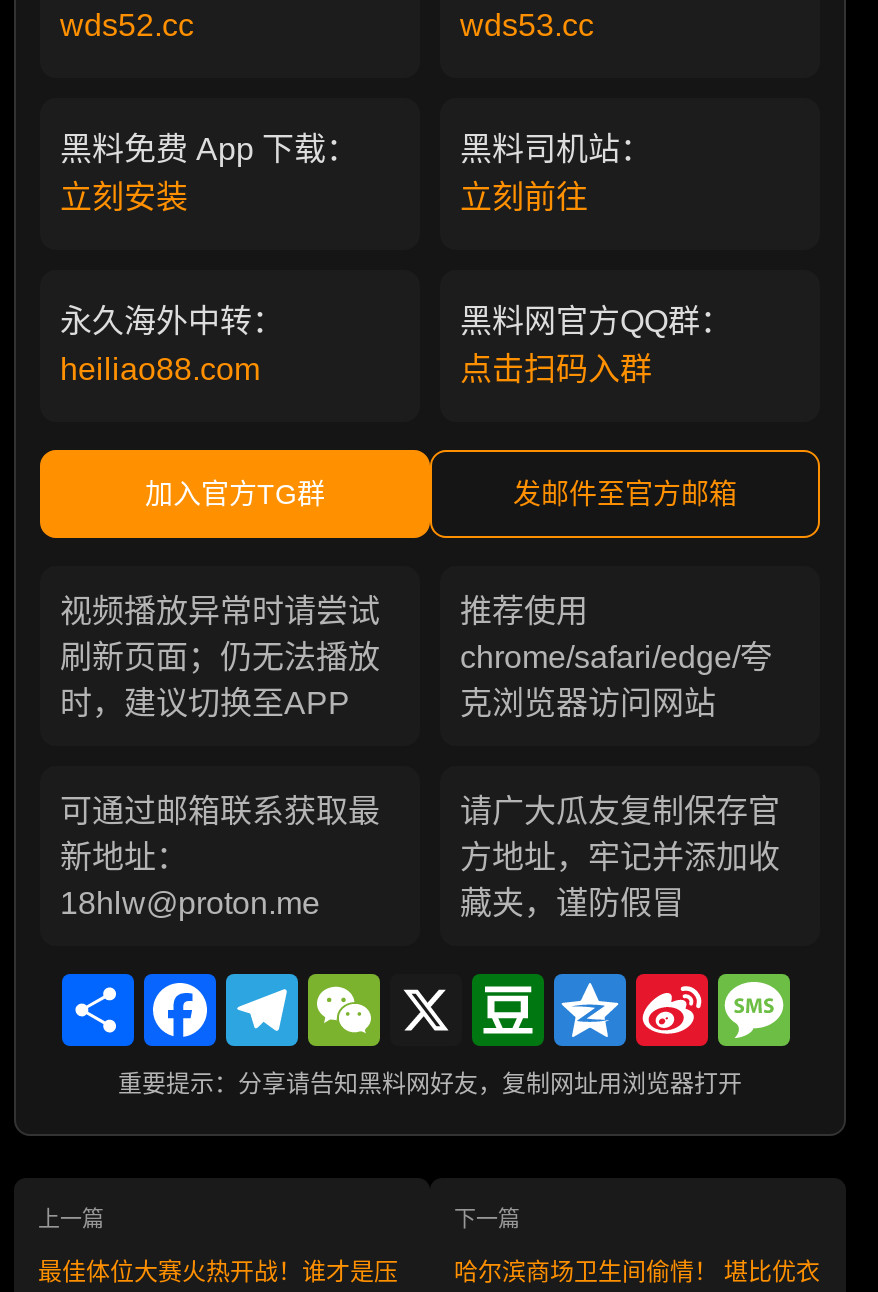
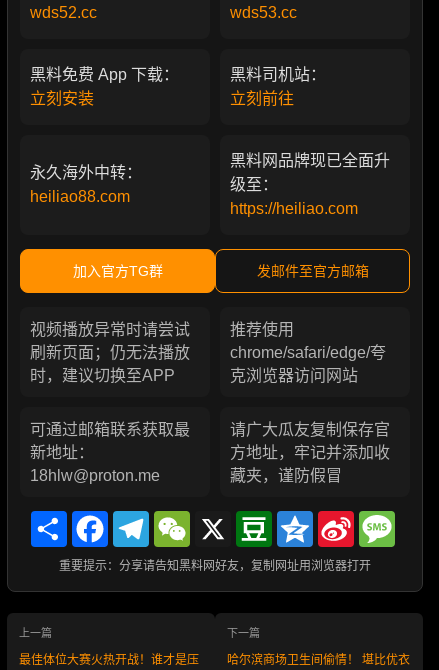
- 黑料网官方QQ群：
- 点击扫码入群
+ 黑料网品牌现已全面升
+ 级至：
+ https://heiliao.com
